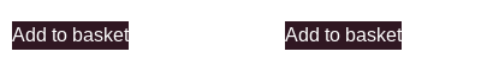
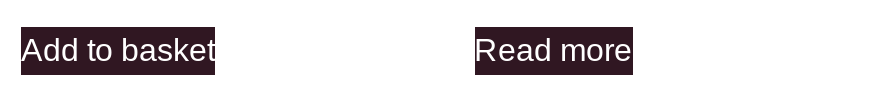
- Add to basket

+ Read more
